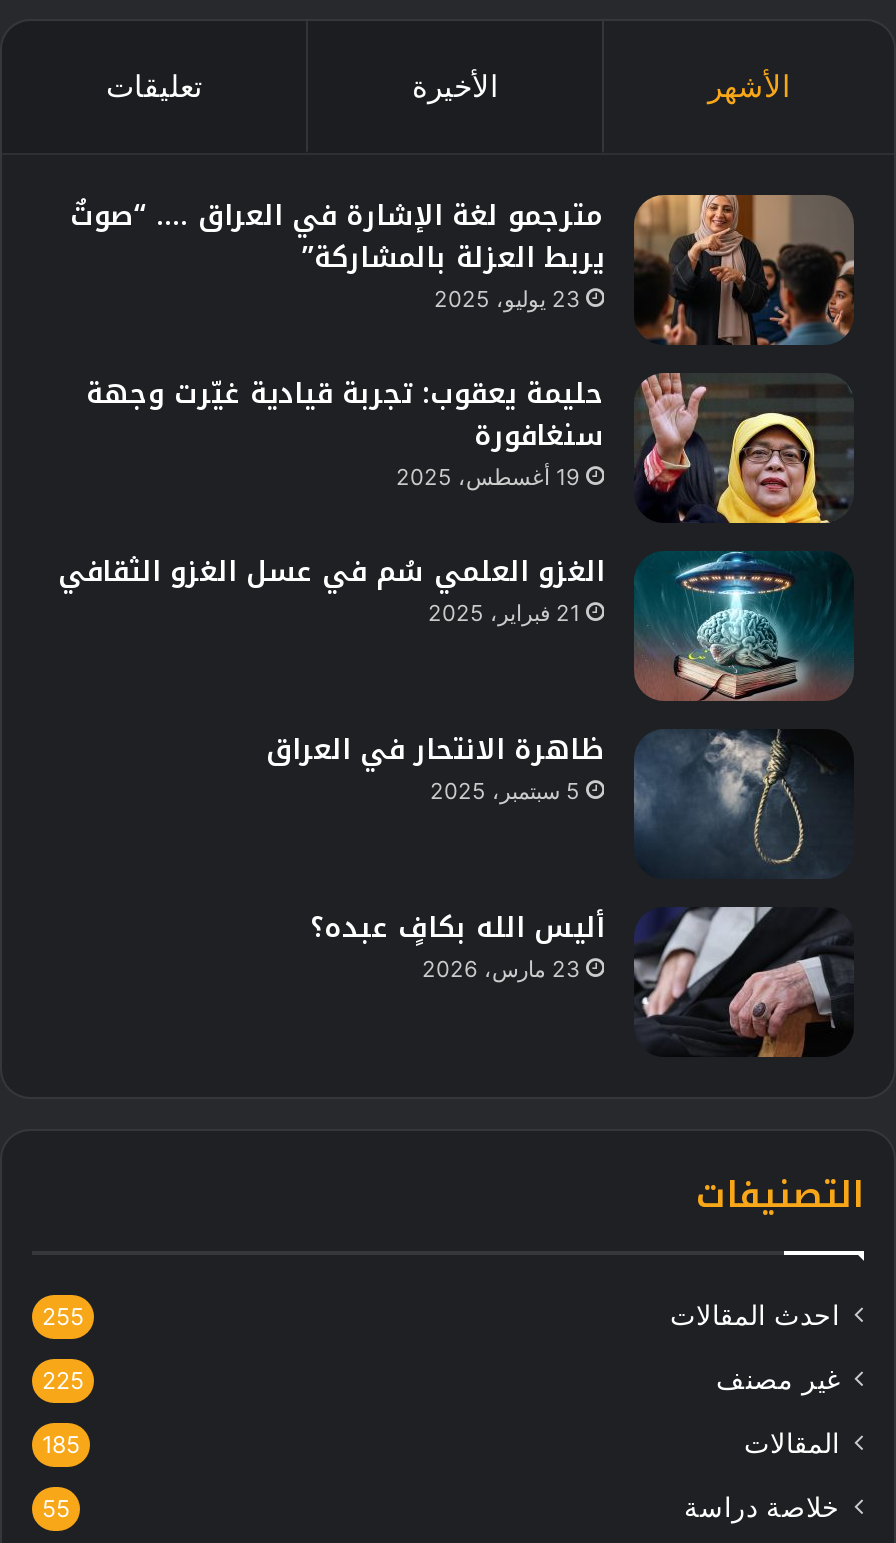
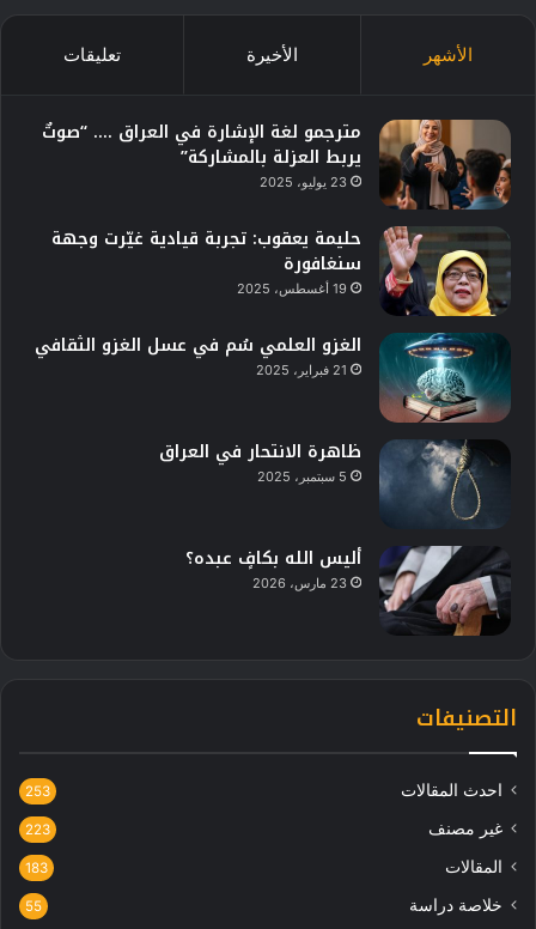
- 255
+ 253

- 225
+ 223

- 185
+ 183
